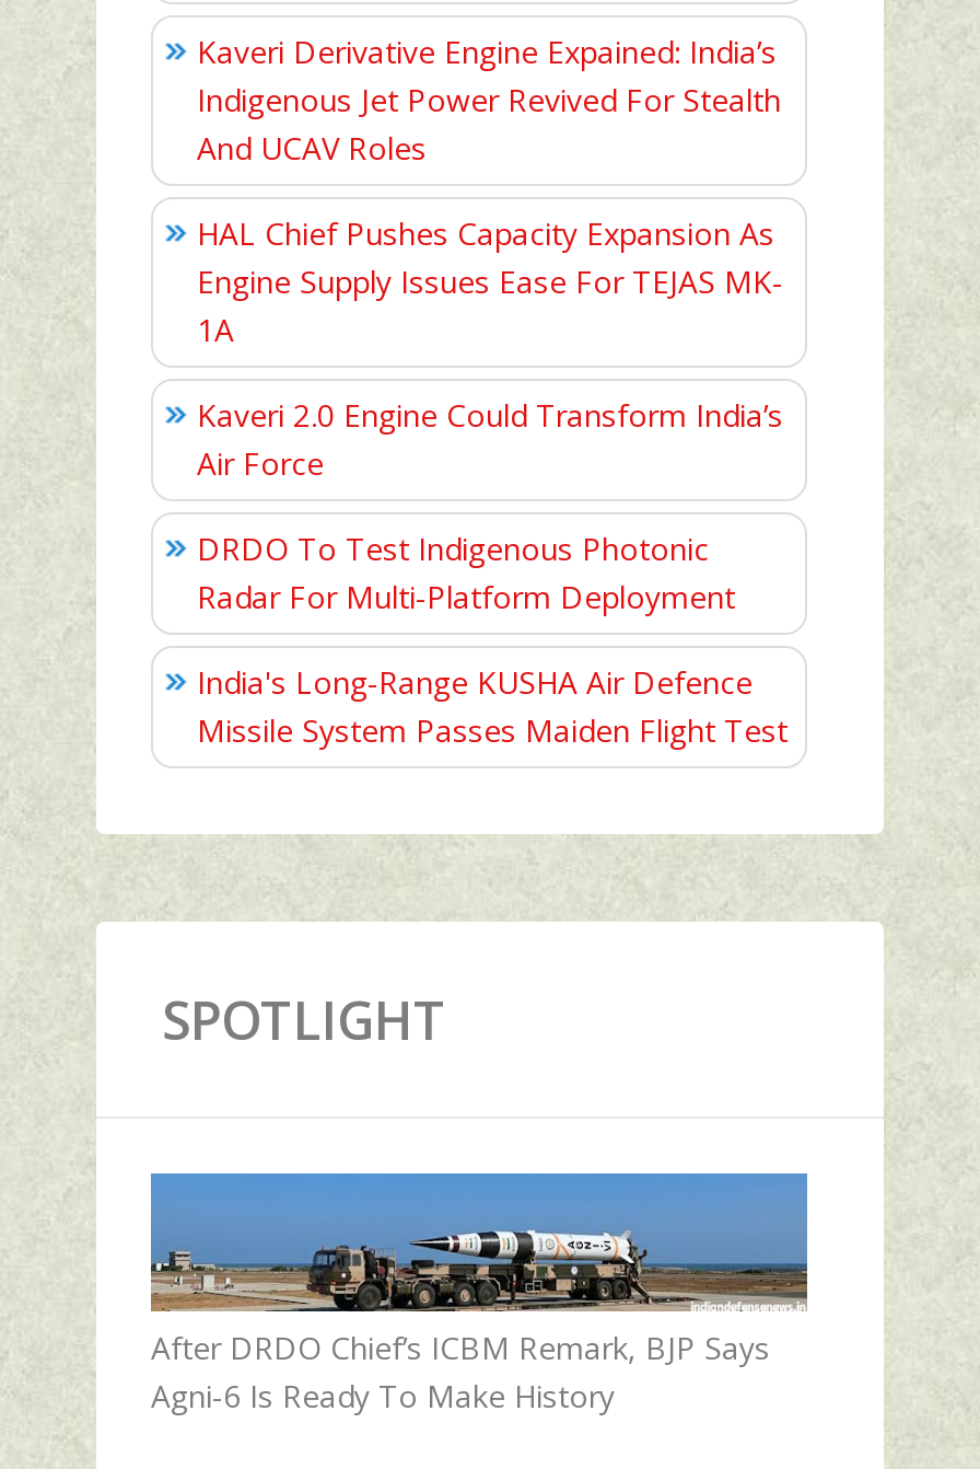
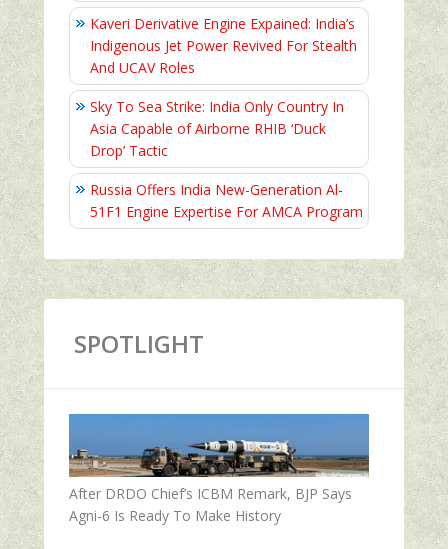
- HAL Chief Pushes Capacity Expansion As
- Engine Supply Issues Ease For TEJAS MK-
- 1A
- Kaveri 2.0 Engine Could Transform India’s
- Air Force
- DRDO To Test Indigenous Photonic
- Radar For Multi-Platform Deployment
- India's Long-Range KUSHA Air Defence
- Missile System Passes Maiden Flight Test
+ Sky To Sea Strike: India Only Country In
+ Asia Capable of Airborne RHIB ‘Duck
+ Drop’ Tactic
+ Russia Offers India New-Generation Al-
+ 51F1 Engine Expertise For AMCA Program
